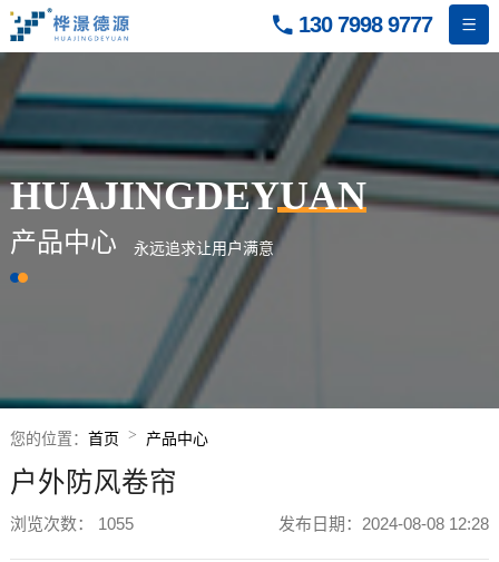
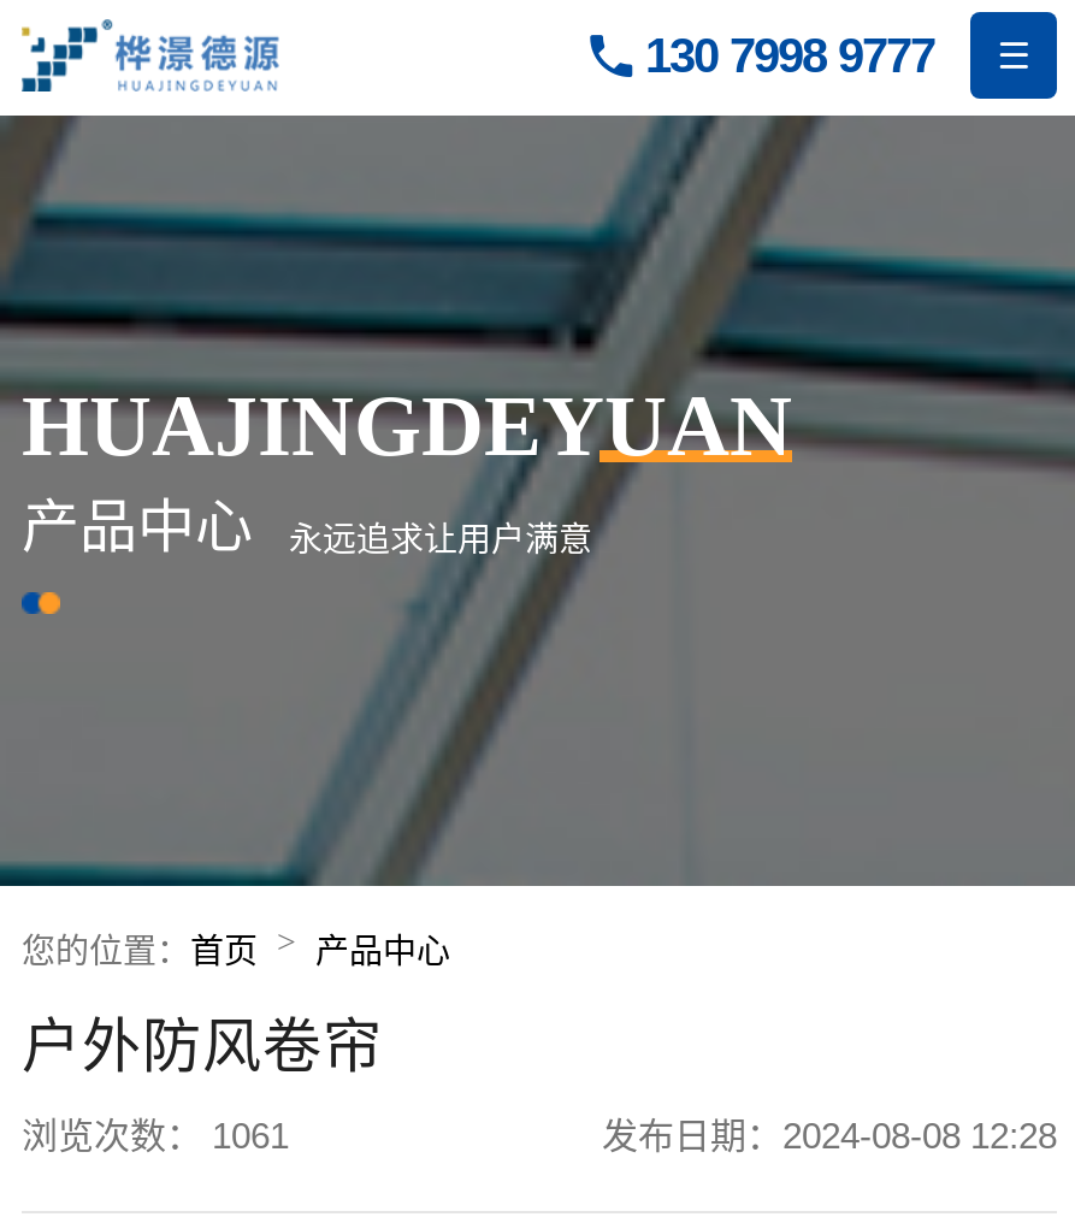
- 浏览次数： 1055
+ 浏览次数： 1061
